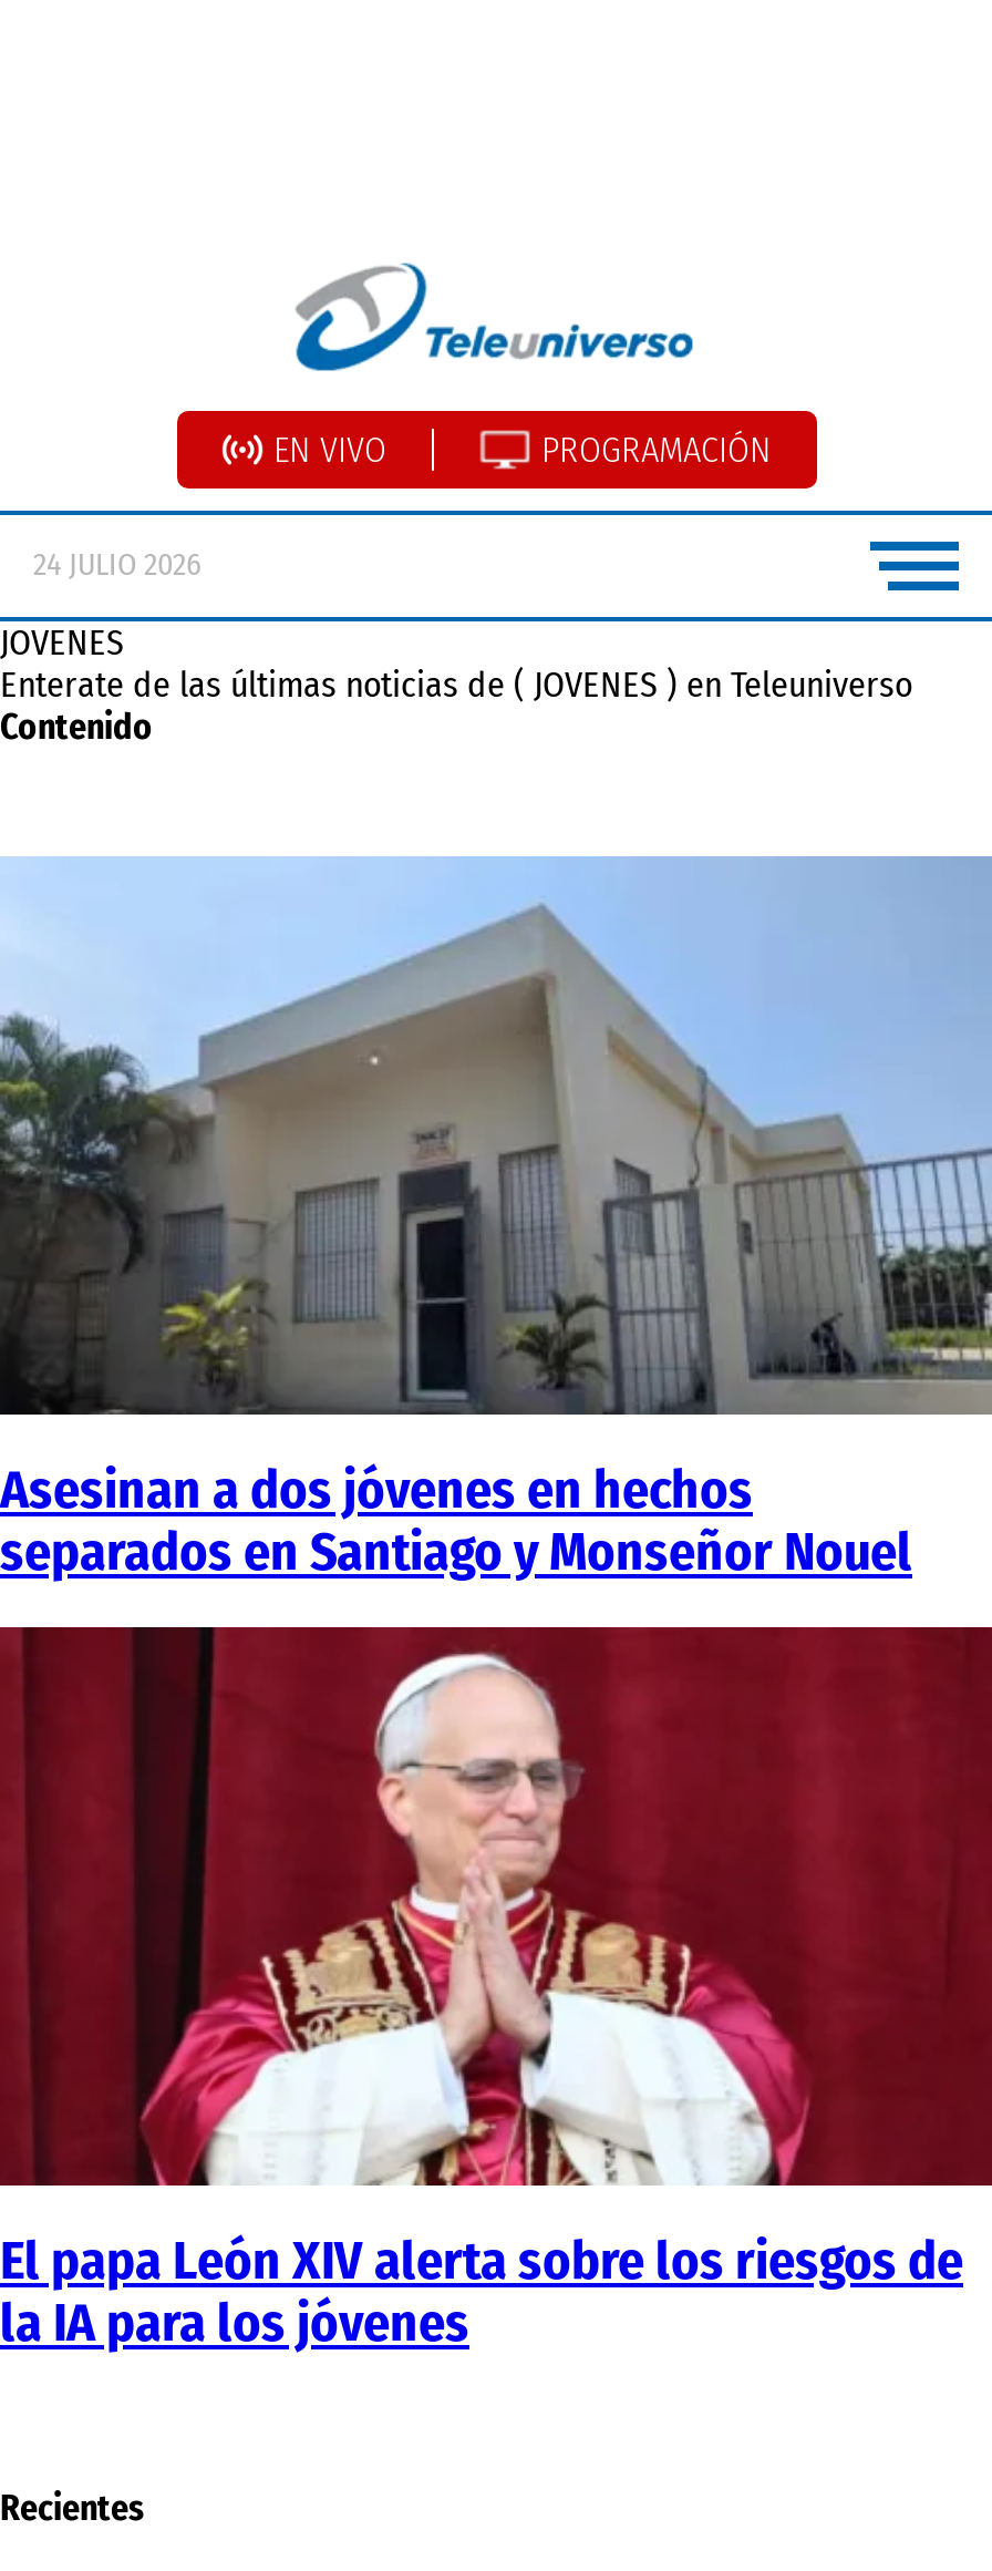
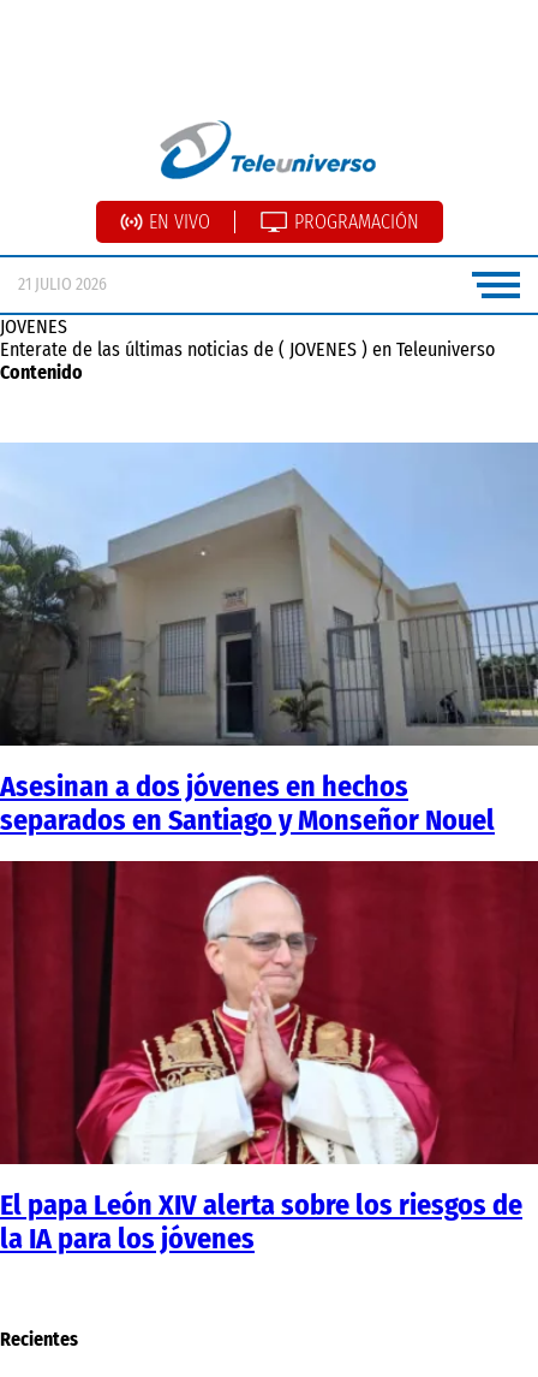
- 24 JULIO 2026
+ 21 JULIO 2026
